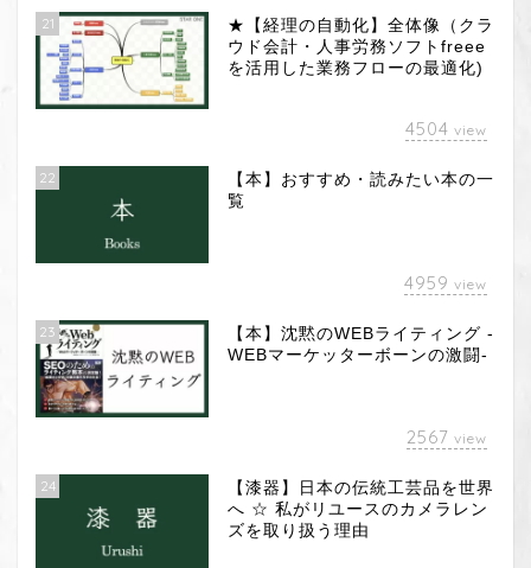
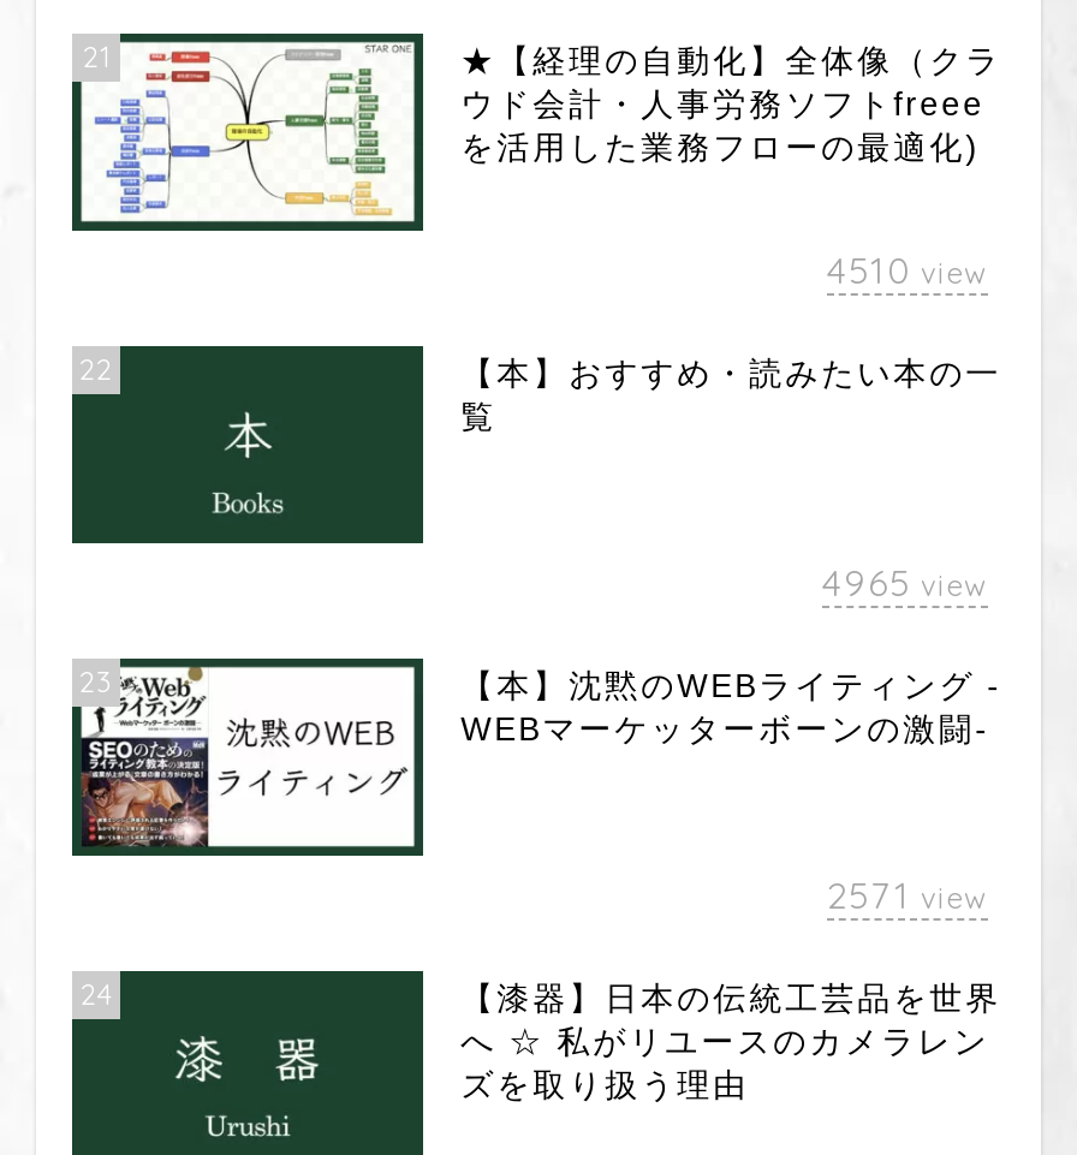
- 4504 view
+ 4510 view

- 4959 view
+ 4965 view

- 2567 view
+ 2571 view
